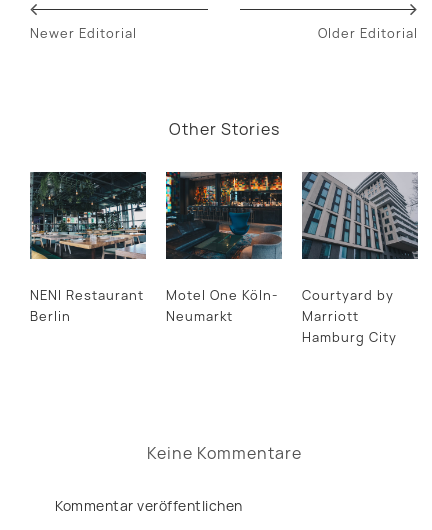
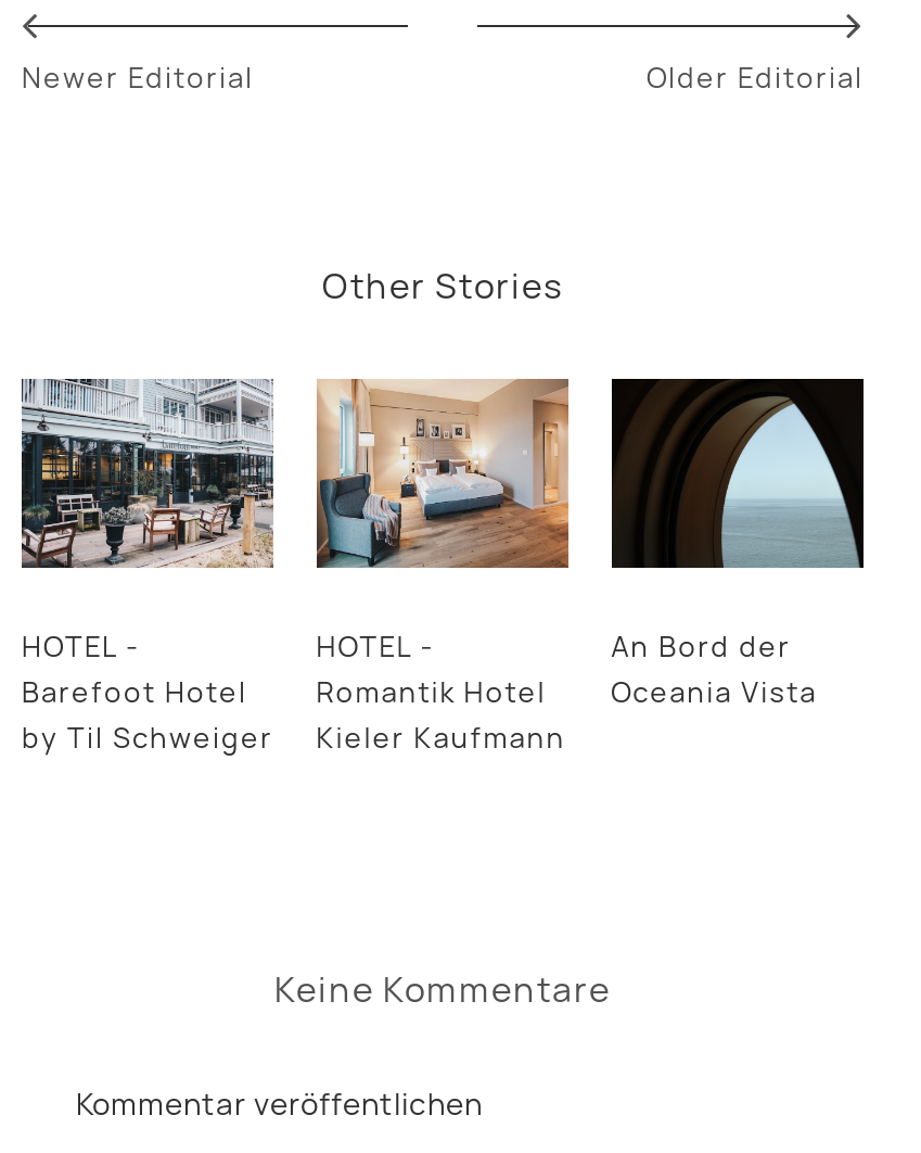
- [image]
- NENI Restaurant
- Berlin
+ [image]
+ HOTEL -
+ Barefoot Hotel
+ by Til Schweiger

- [image]
- Motel One Köln-
- Neumarkt
+ [image]
+ HOTEL -
+ Romantik Hotel
+ Kieler Kaufmann

- [image]
- Courtyard by
- Marriott
- Hamburg City
+ [image]
+ An Bord der
+ Oceania Vista
